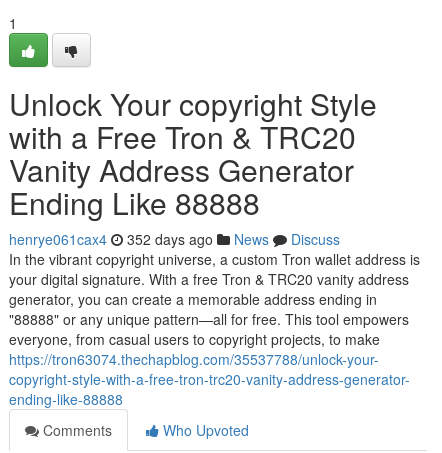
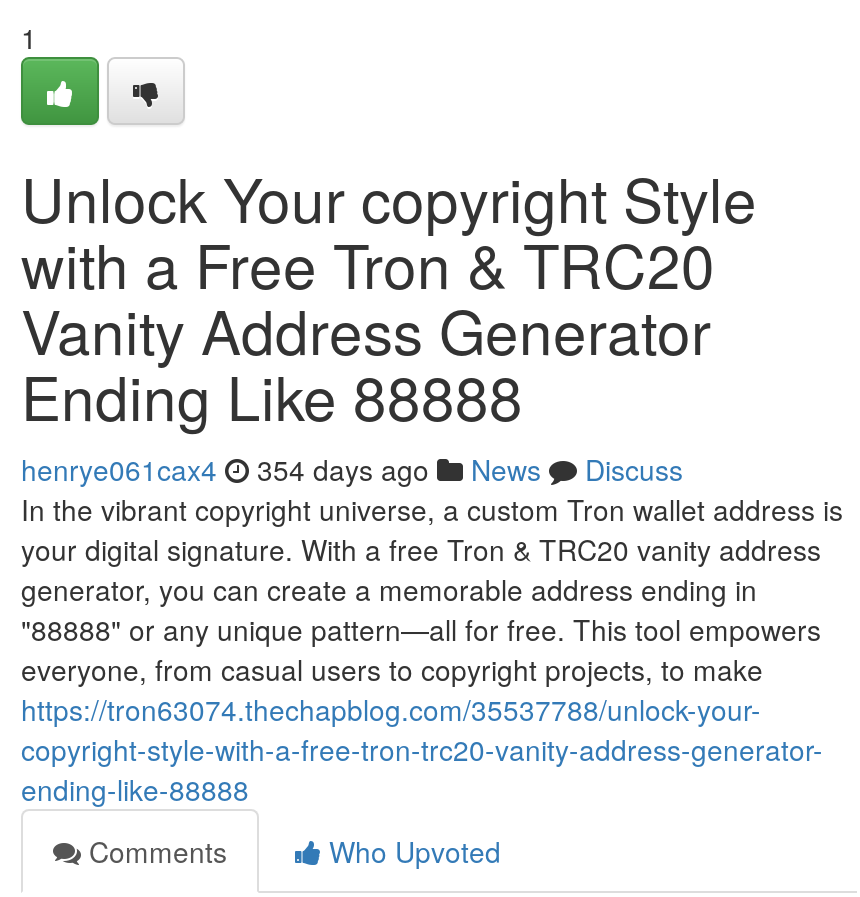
- henrye061cax4 352 days ago News Discuss
+ henrye061cax4 354 days ago News Discuss
